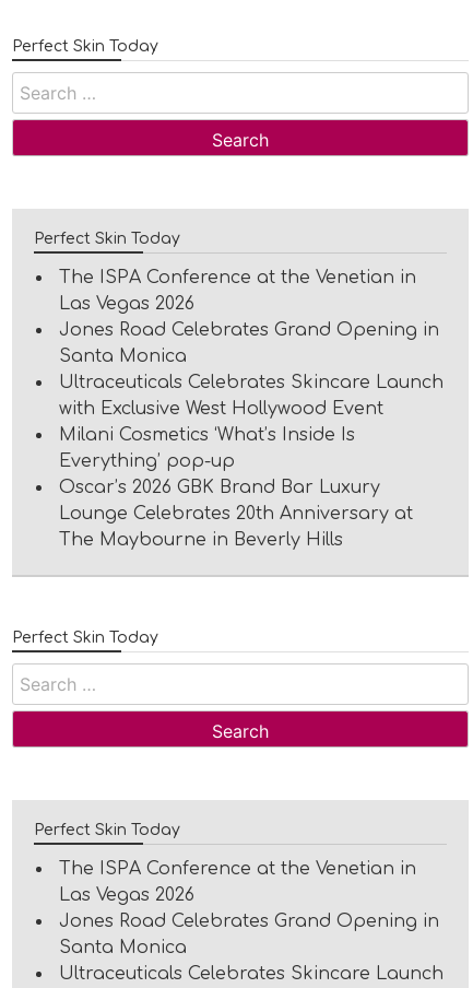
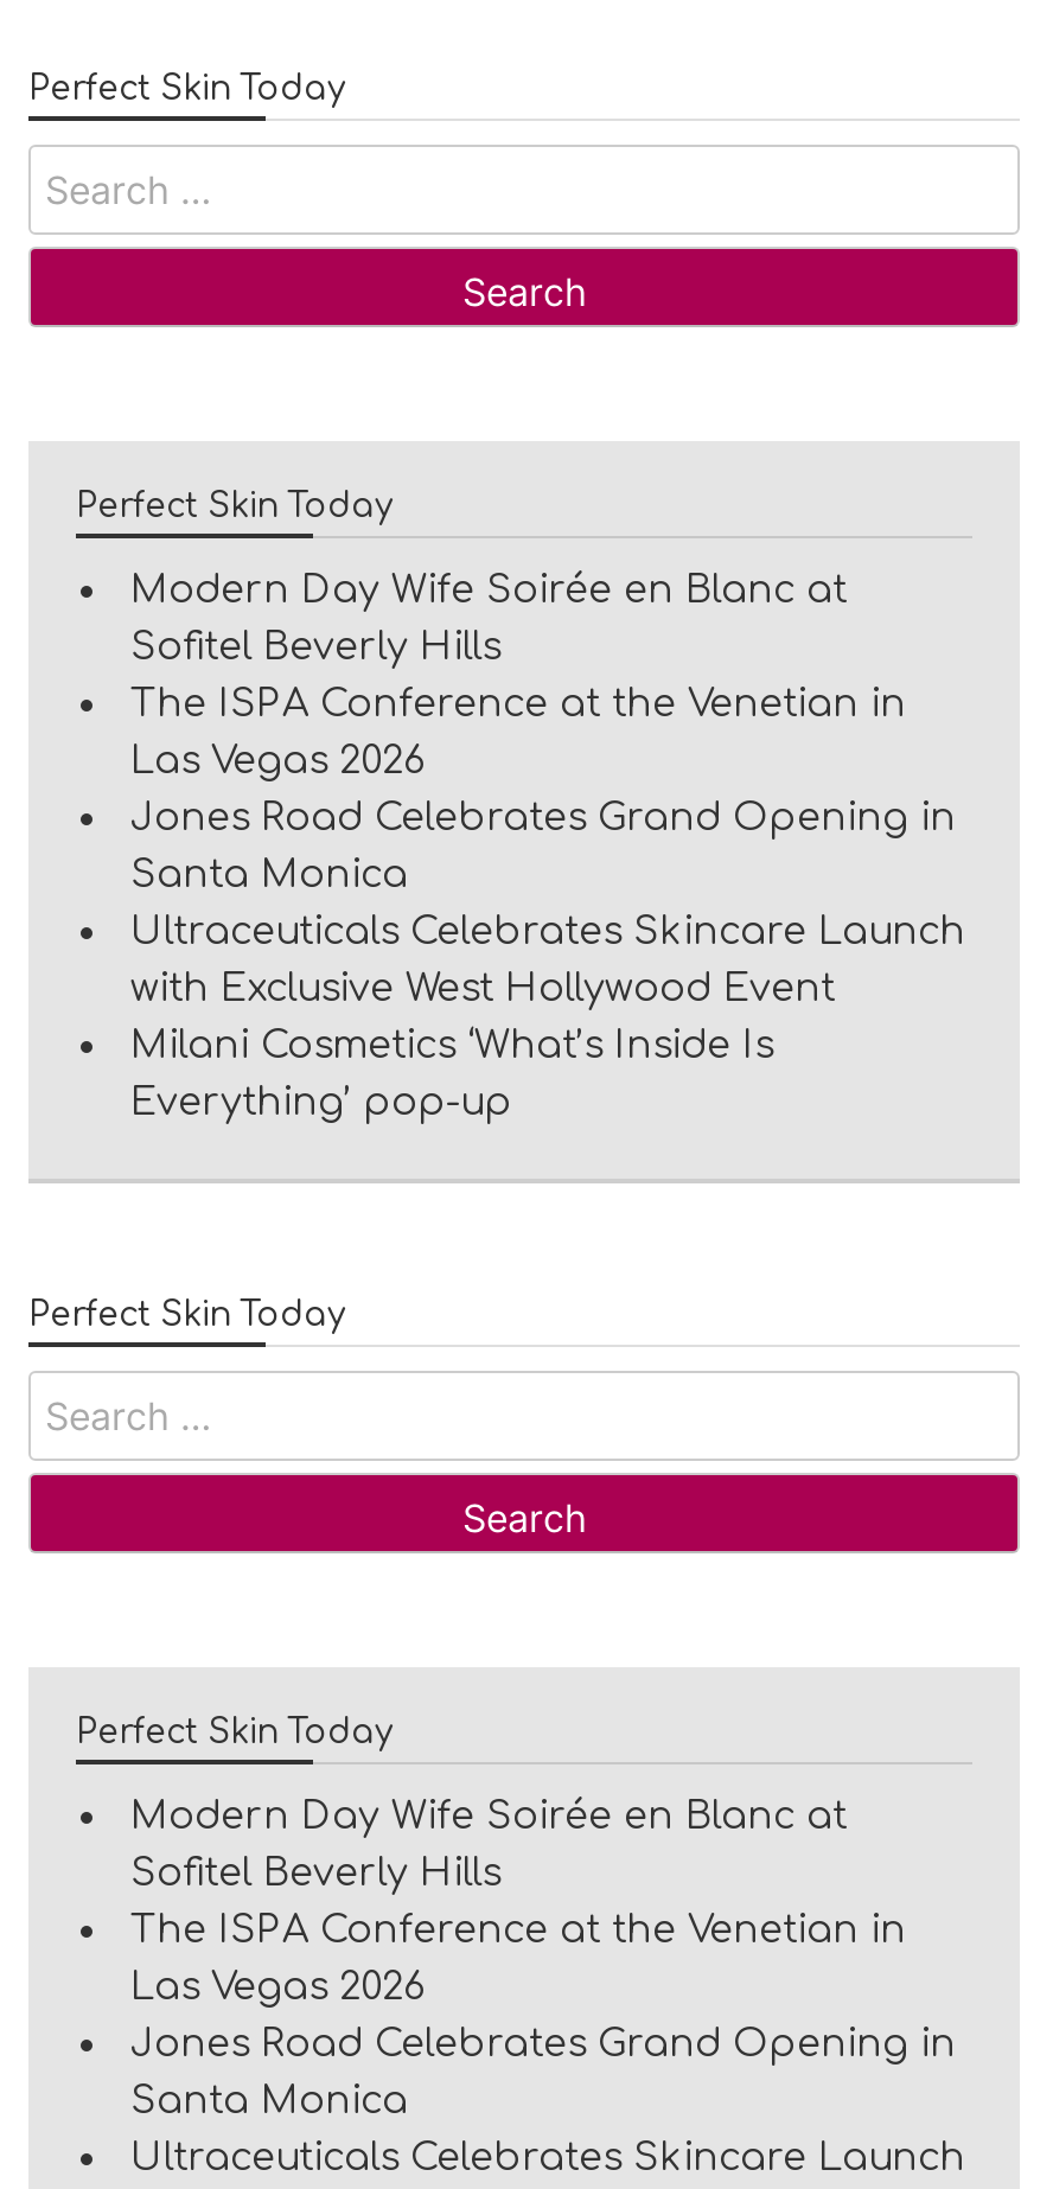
+ Modern Day Wife Soirée en Blanc at
+ Sofitel Beverly Hills

moved down: The ISPA Conference at the Venetian in | Las Vegas 2026 | Jones Road Celebrates Grand Opening in | Santa Monica | Ultraceuticals Celebrates Skincare Launch | with Exclusive West Hollywood Event | Milani Cosmetics ‘What’s Inside Is | Everything’ pop-up

- Oscar’s 2026 GBK Brand Bar Luxury
- Lounge Celebrates 20th Anniversary at
- The Maybourne in Beverly Hills

moved up: Perfect Skin Today | Search | Perfect Skin Today

+ Modern Day Wife Soirée en Blanc at
+ Sofitel Beverly Hills
